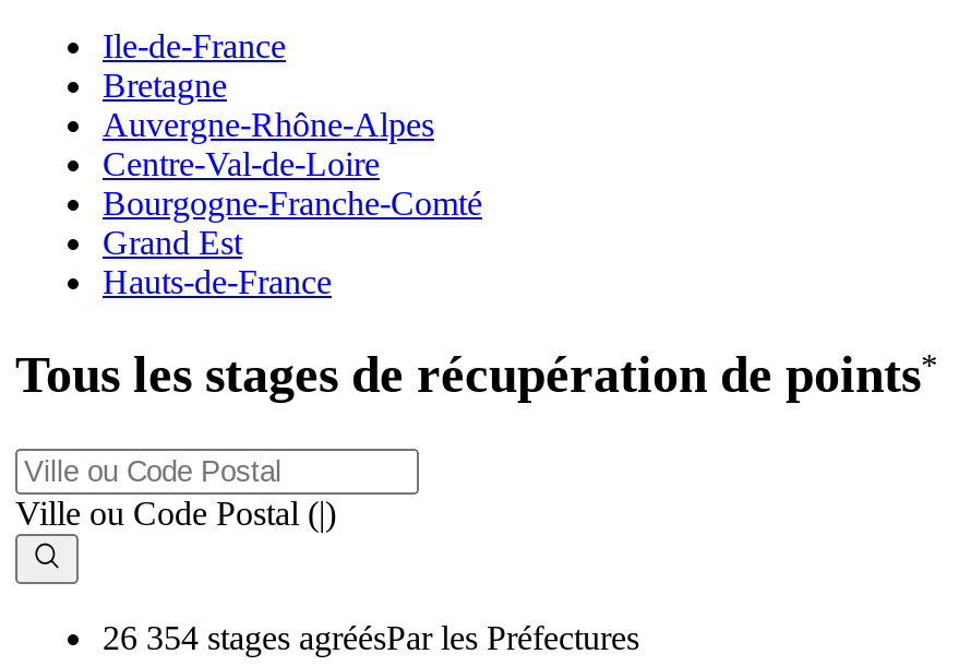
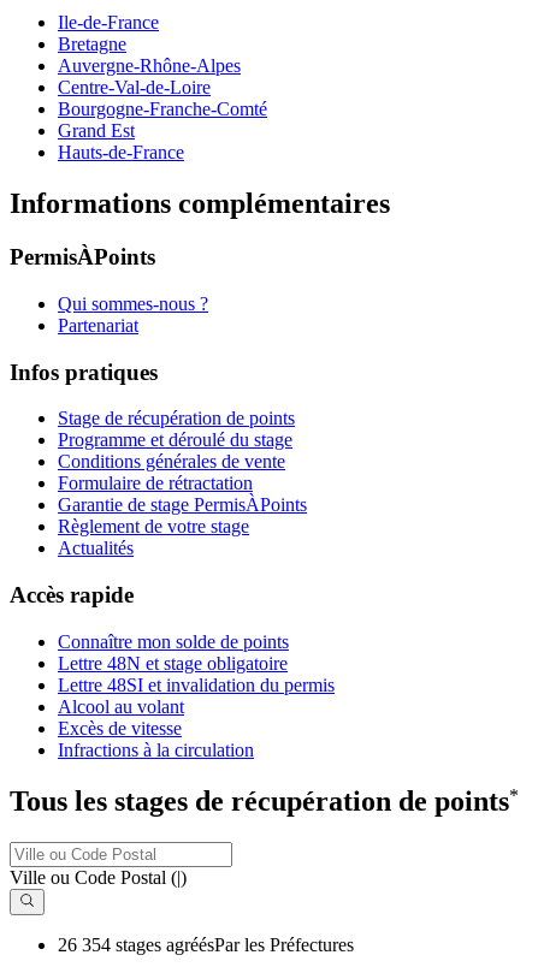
+ Informations complémentaires
+ PermisÀPoints
+ Qui sommes-nous ?
+ Partenariat
+ Infos pratiques
+ Stage de récupération de points
+ Programme et déroulé du stage
+ Conditions générales de vente
+ Formulaire de rétractation
+ Garantie de stage PermisÀPoints
+ Règlement de votre stage
+ Actualités
+ Accès rapide
+ Connaître mon solde de points
+ Lettre 48N et stage obligatoire
+ Lettre 48SI et invalidation du permis
+ Alcool au volant
+ Excès de vitesse
+ Infractions à la circulation
